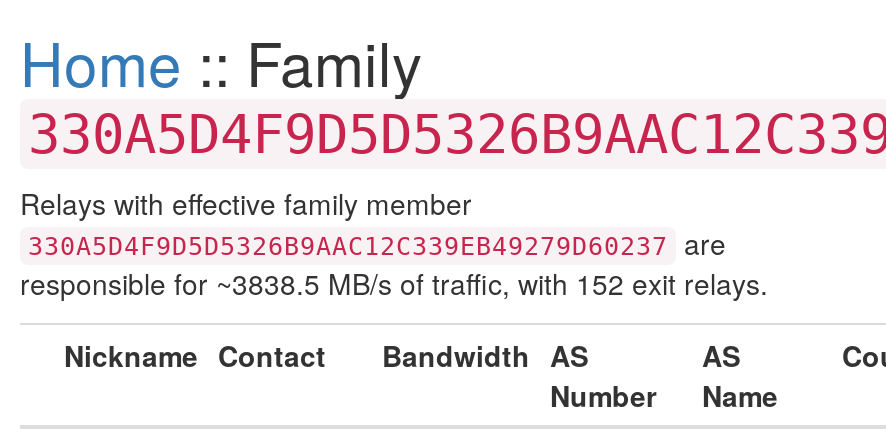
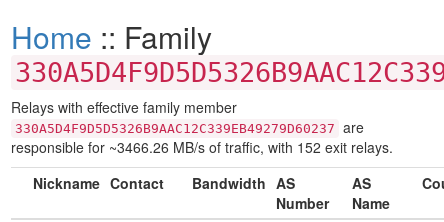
- responsible for ~3838.5 MB/s of traffic, with 152 exit relays.
+ responsible for ~3466.26 MB/s of traffic, with 152 exit relays.
